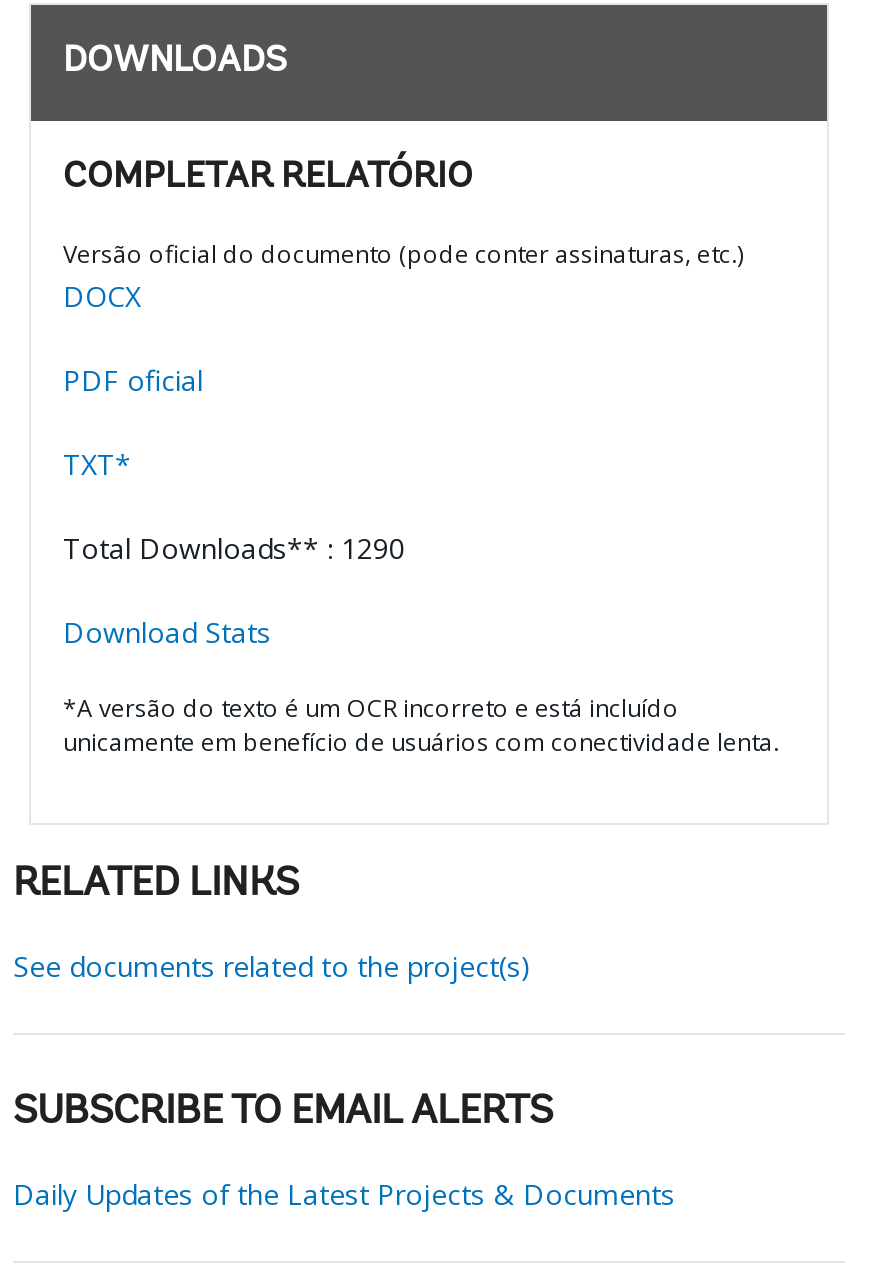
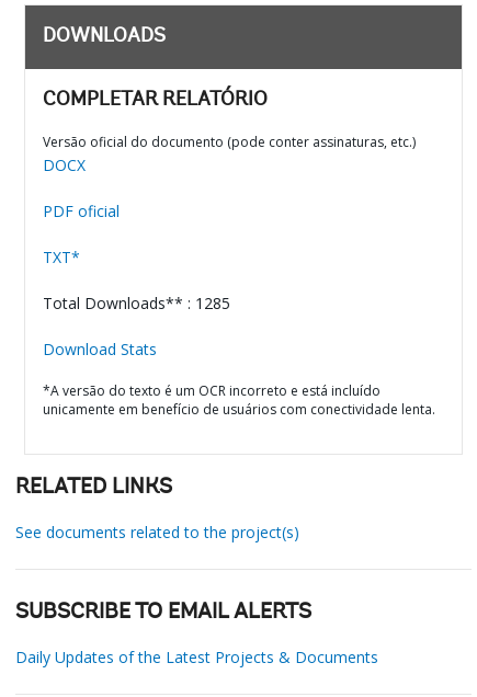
- Total Downloads** : 1290
+ Total Downloads** : 1285
